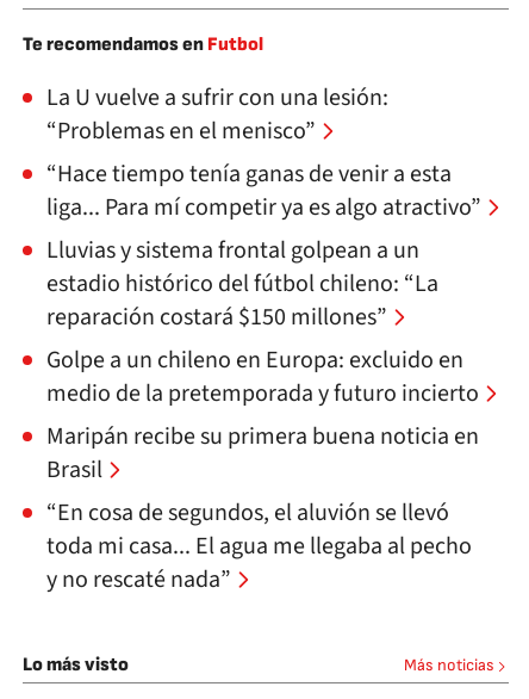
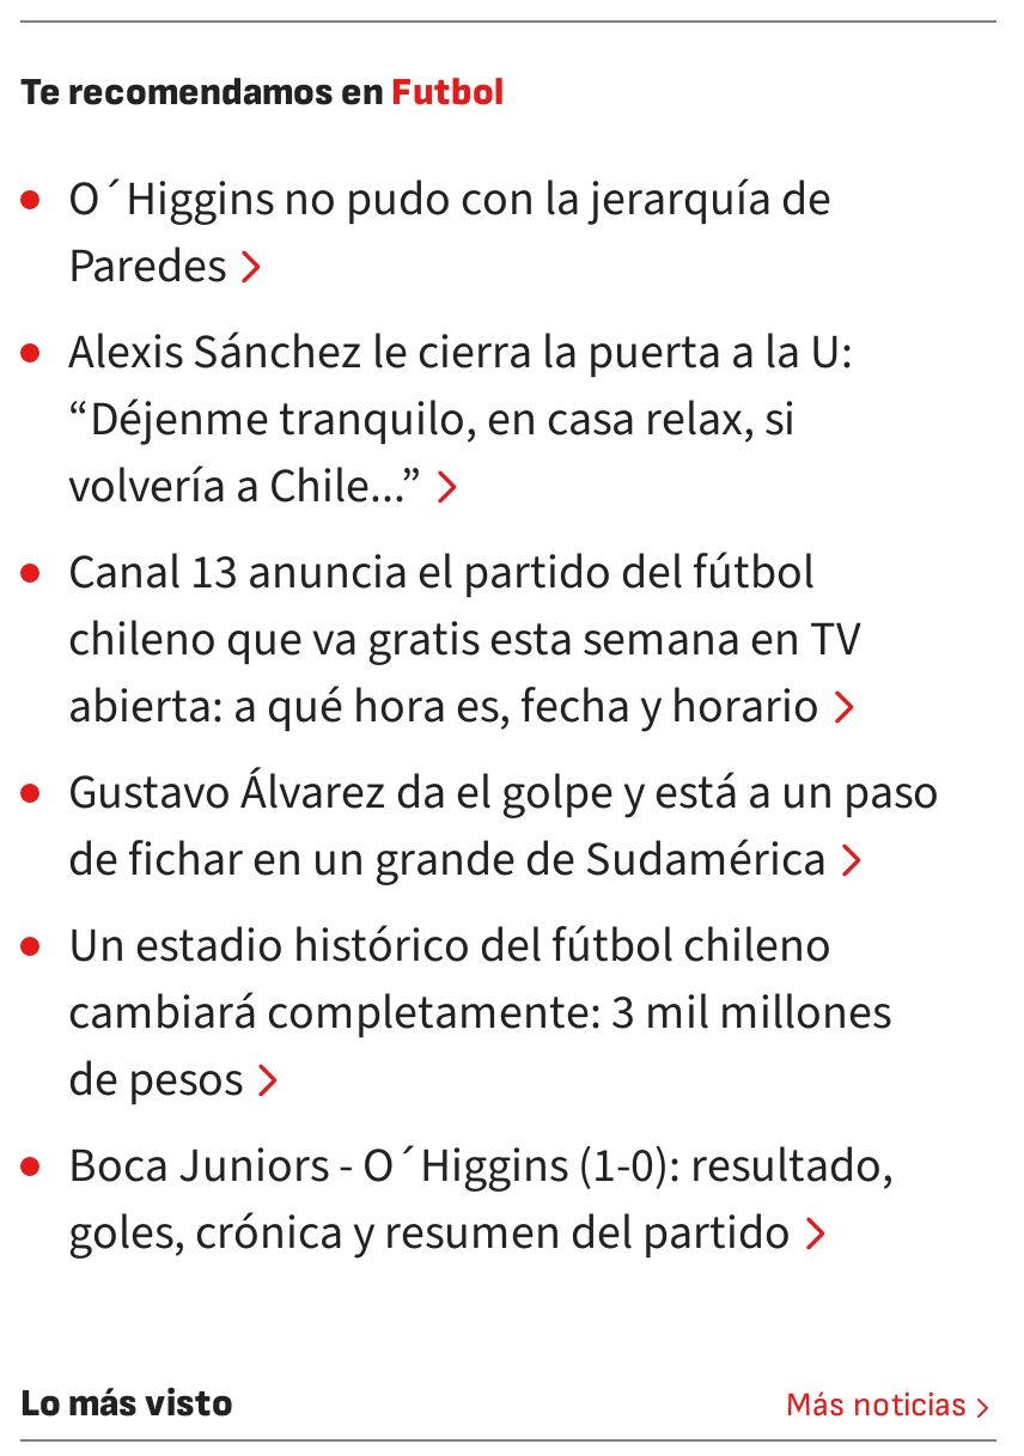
- La U vuelve a sufrir con una lesión:
- “Problemas en el menisco”
- “Hace tiempo tenía ganas de venir a esta
- liga... Para mí competir ya es algo atractivo”
- Lluvias y sistema frontal golpean a un
- estadio histórico del fútbol chileno: “La
- reparación costará $150 millones”
- Golpe a un chileno en Europa: excluido en
- medio de la pretemporada y futuro incierto
- Maripán recibe su primera buena noticia en
- Brasil
- “En cosa de segundos, el aluvión se llevó
- toda mi casa... El agua me llegaba al pecho
- y no rescaté nada”
+ O´Higgins no pudo con la jerarquía de
+ Paredes
+ Alexis Sánchez le cierra la puerta a la U:
+ “Déjenme tranquilo, en casa relax, si
+ volvería a Chile...”
+ Canal 13 anuncia el partido del fútbol
+ chileno que va gratis esta semana en TV
+ abierta: a qué hora es, fecha y horario
+ Gustavo Álvarez da el golpe y está a un paso
+ de fichar en un grande de Sudamérica
+ Un estadio histórico del fútbol chileno
+ cambiará completamente: 3 mil millones
+ de pesos
+ Boca Juniors - O´Higgins (1-0): resultado,
+ goles, crónica y resumen del partido
